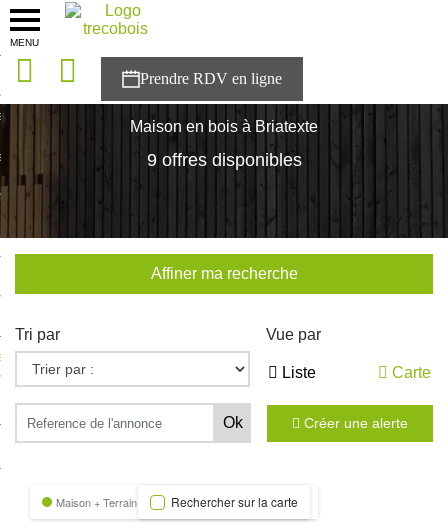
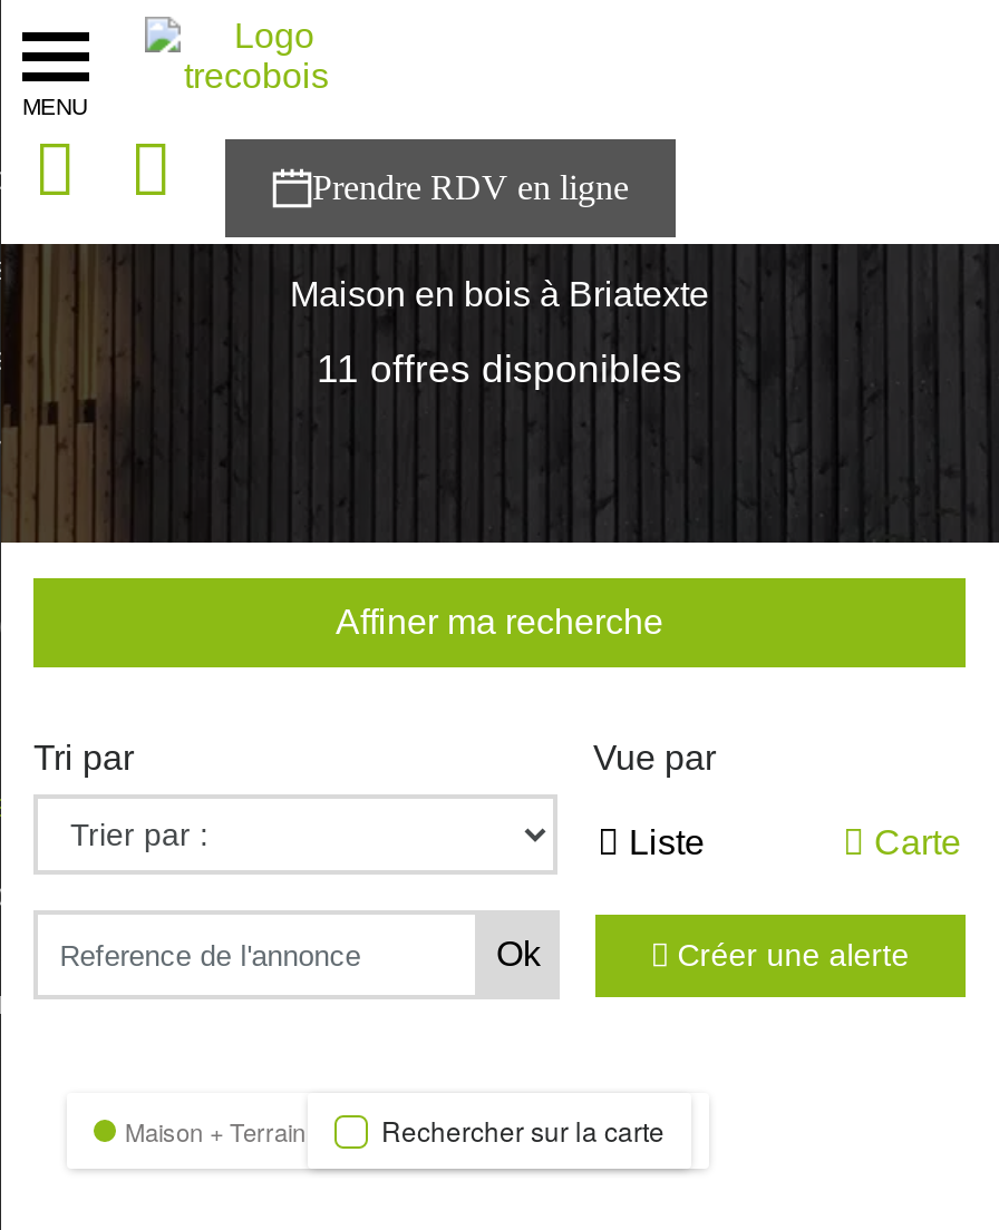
- 9 offres disponibles
+ 11 offres disponibles
